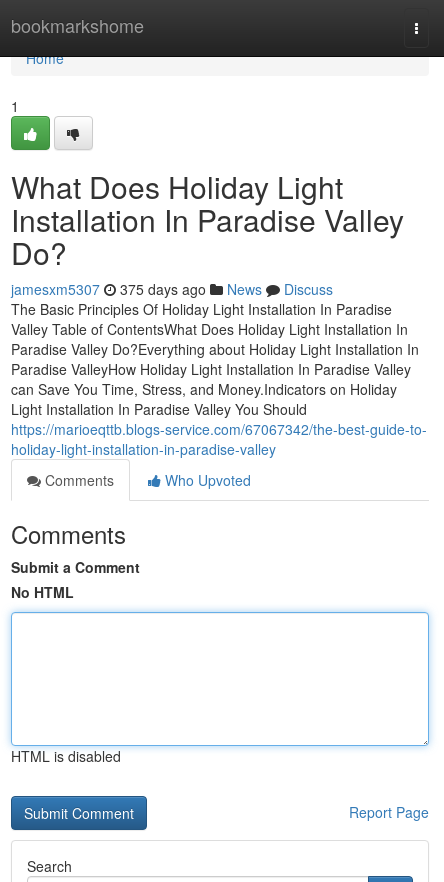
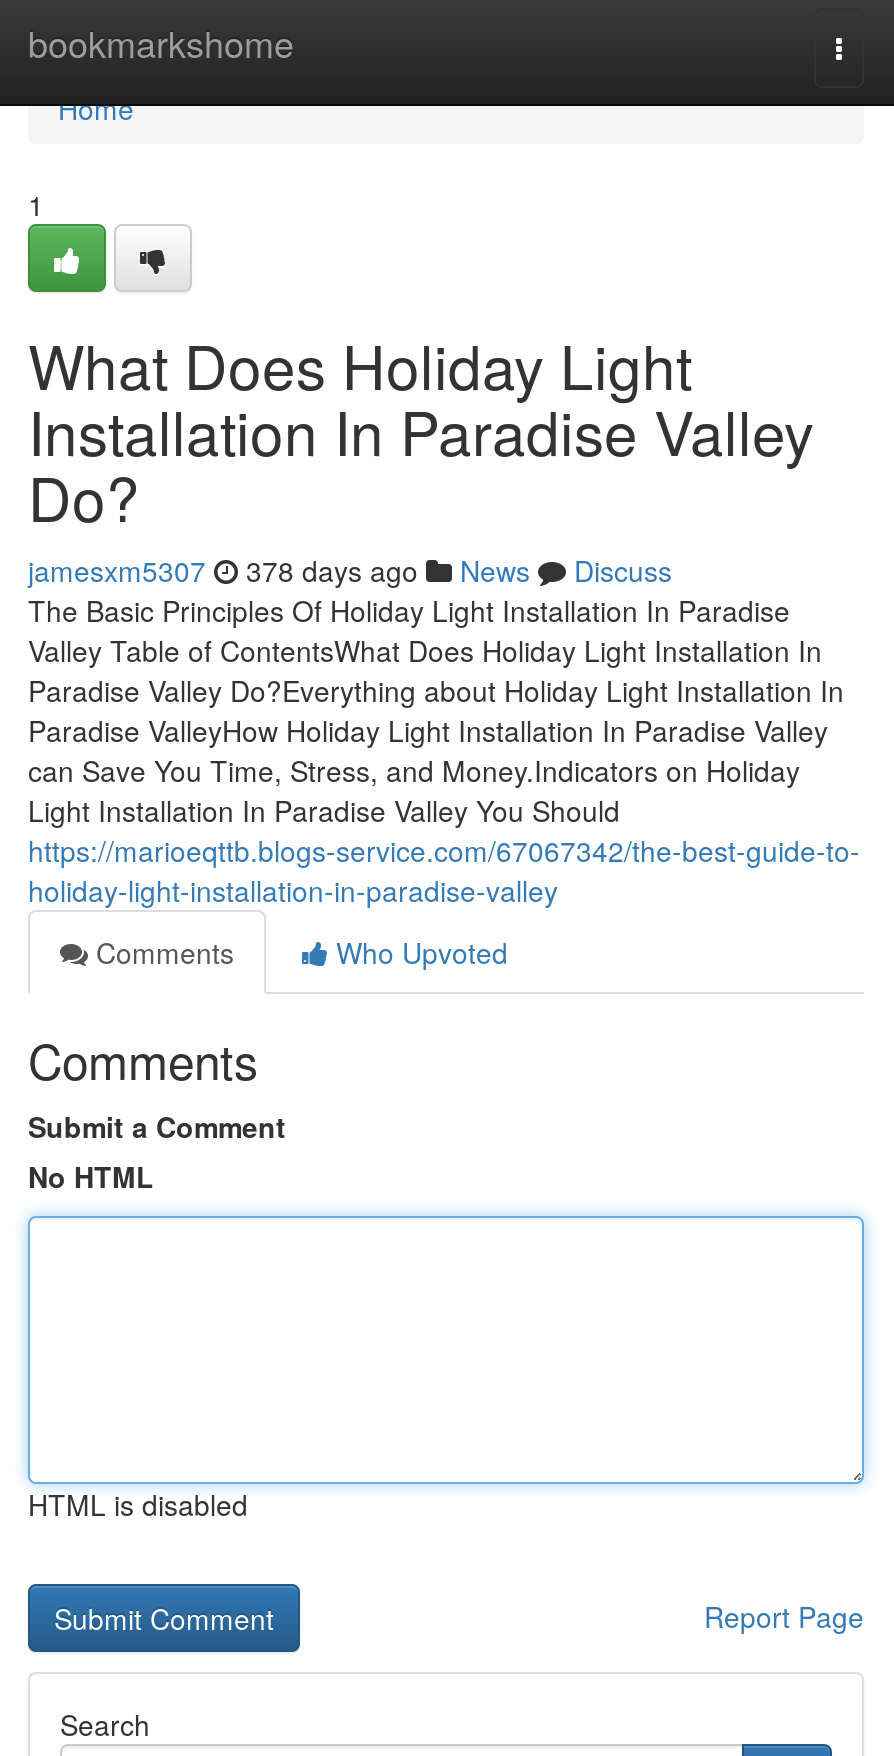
- jamesxm5307 375 days ago News Discuss
+ jamesxm5307 378 days ago News Discuss
